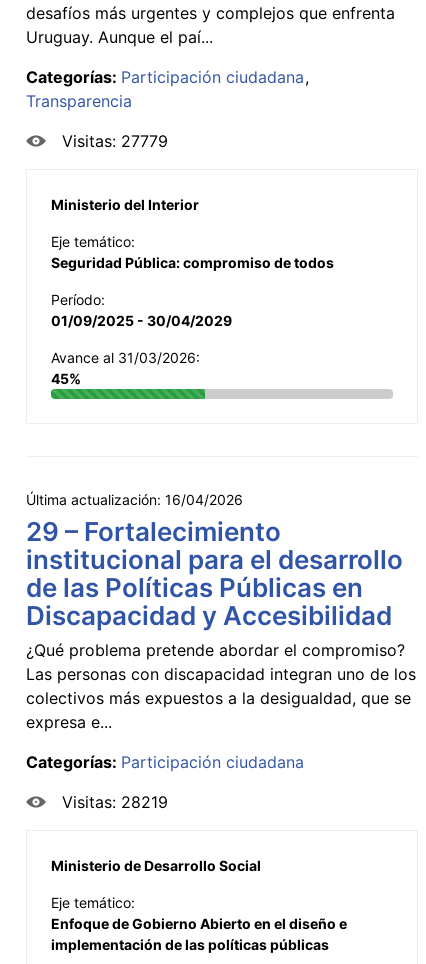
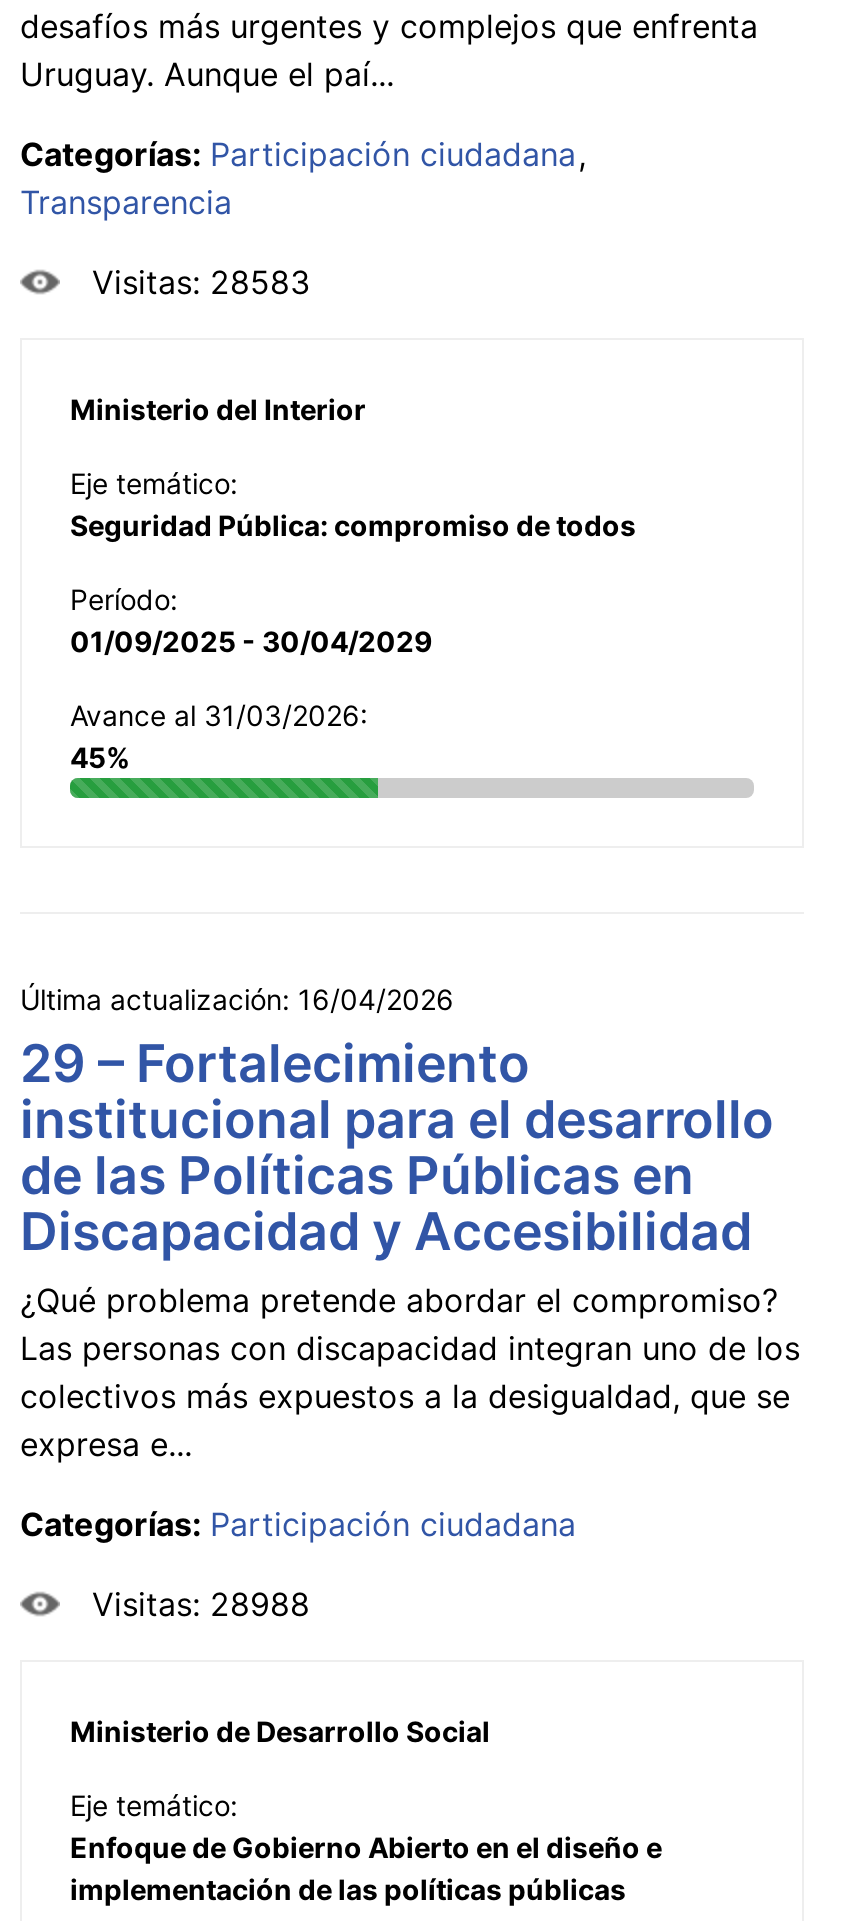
- Visitas: 27779
+ Visitas: 28583

- Visitas: 28219
+ Visitas: 28988
